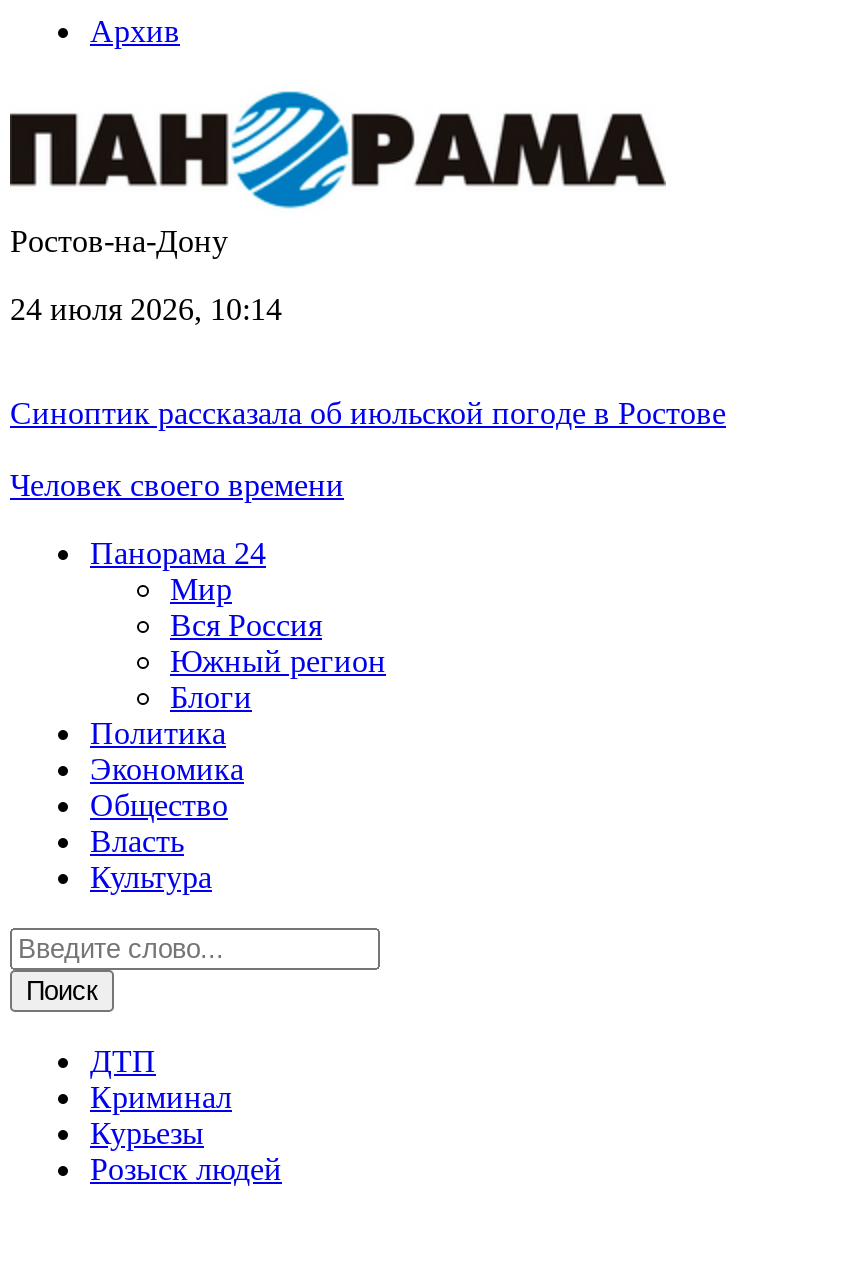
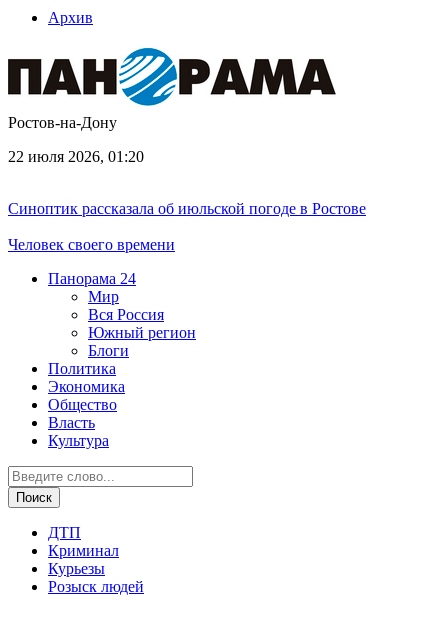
- 24 июля 2026, 10:14
+ 22 июля 2026, 01:20
